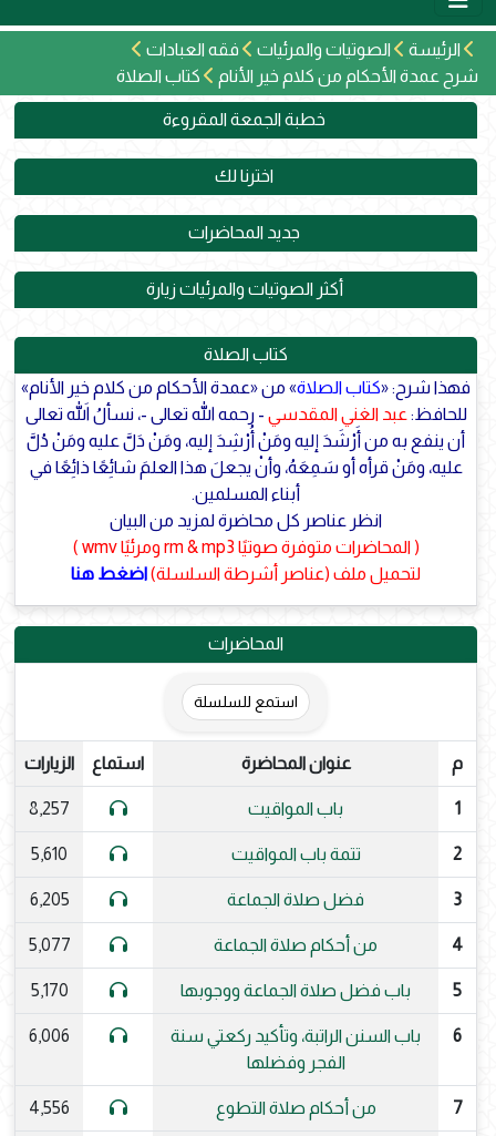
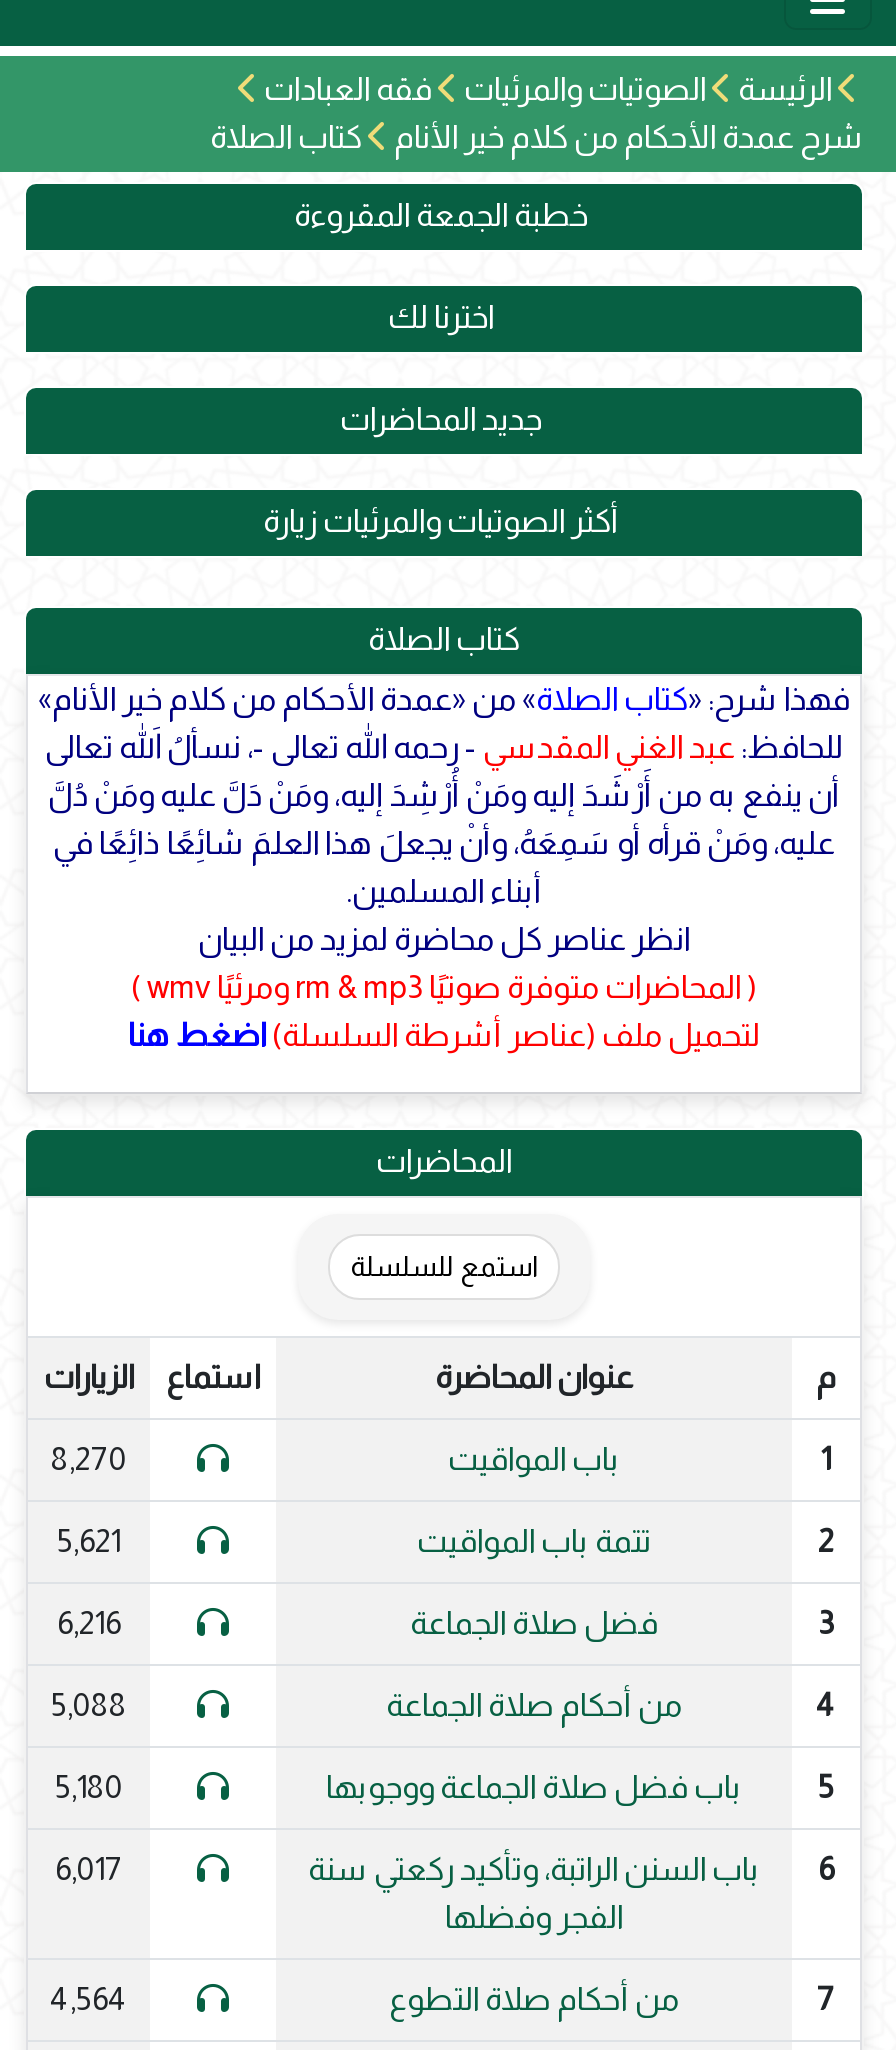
- 8,257
+ 8,270

- 5,610
+ 5,621

- 6,205
+ 6,216

- 5,077
+ 5,088

- 5,170
+ 5,180

- 6,006
+ 6,017

- 4,556
+ 4,564
